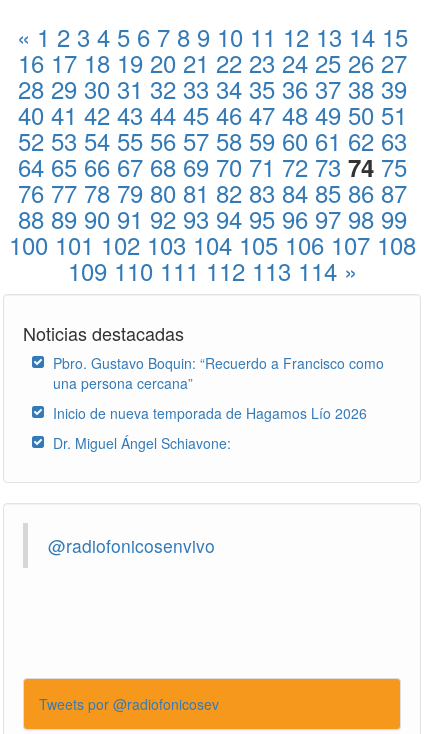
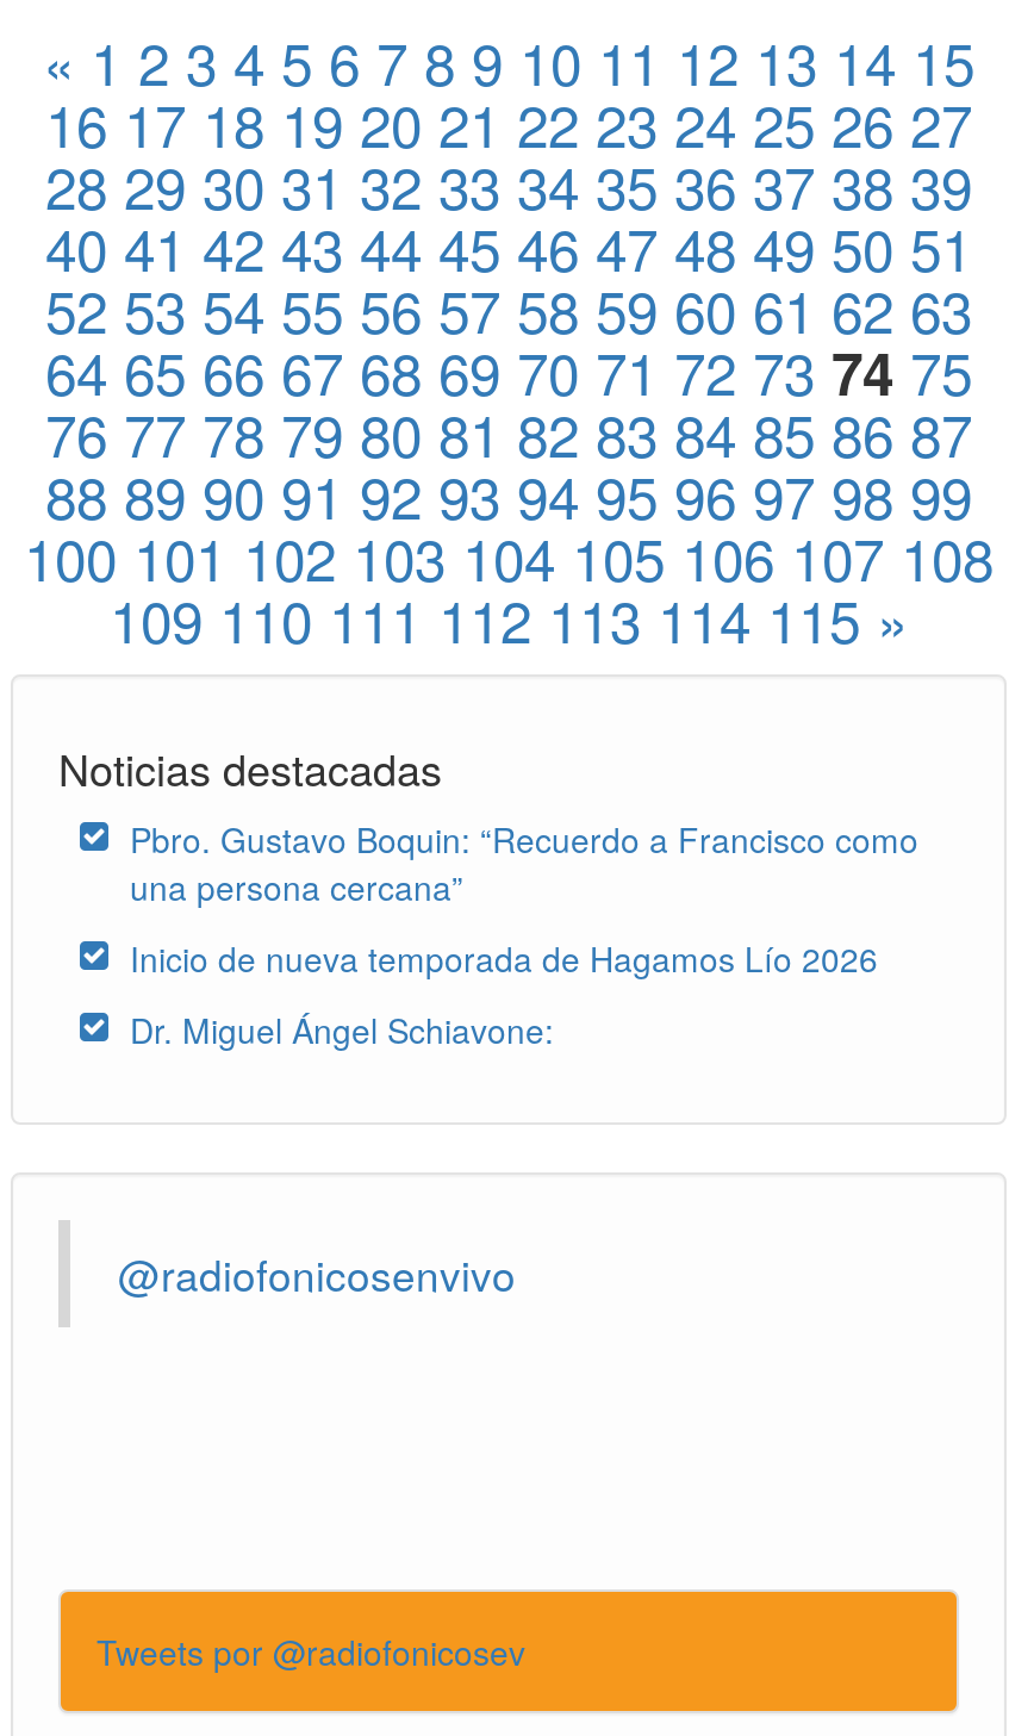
- 109 110 111 112 113 114 »
+ 109 110 111 112 113 114 115 »
